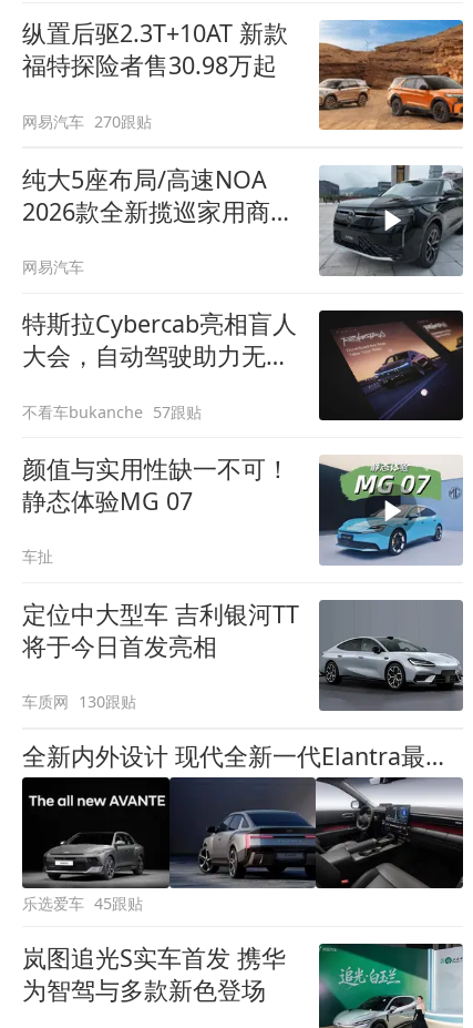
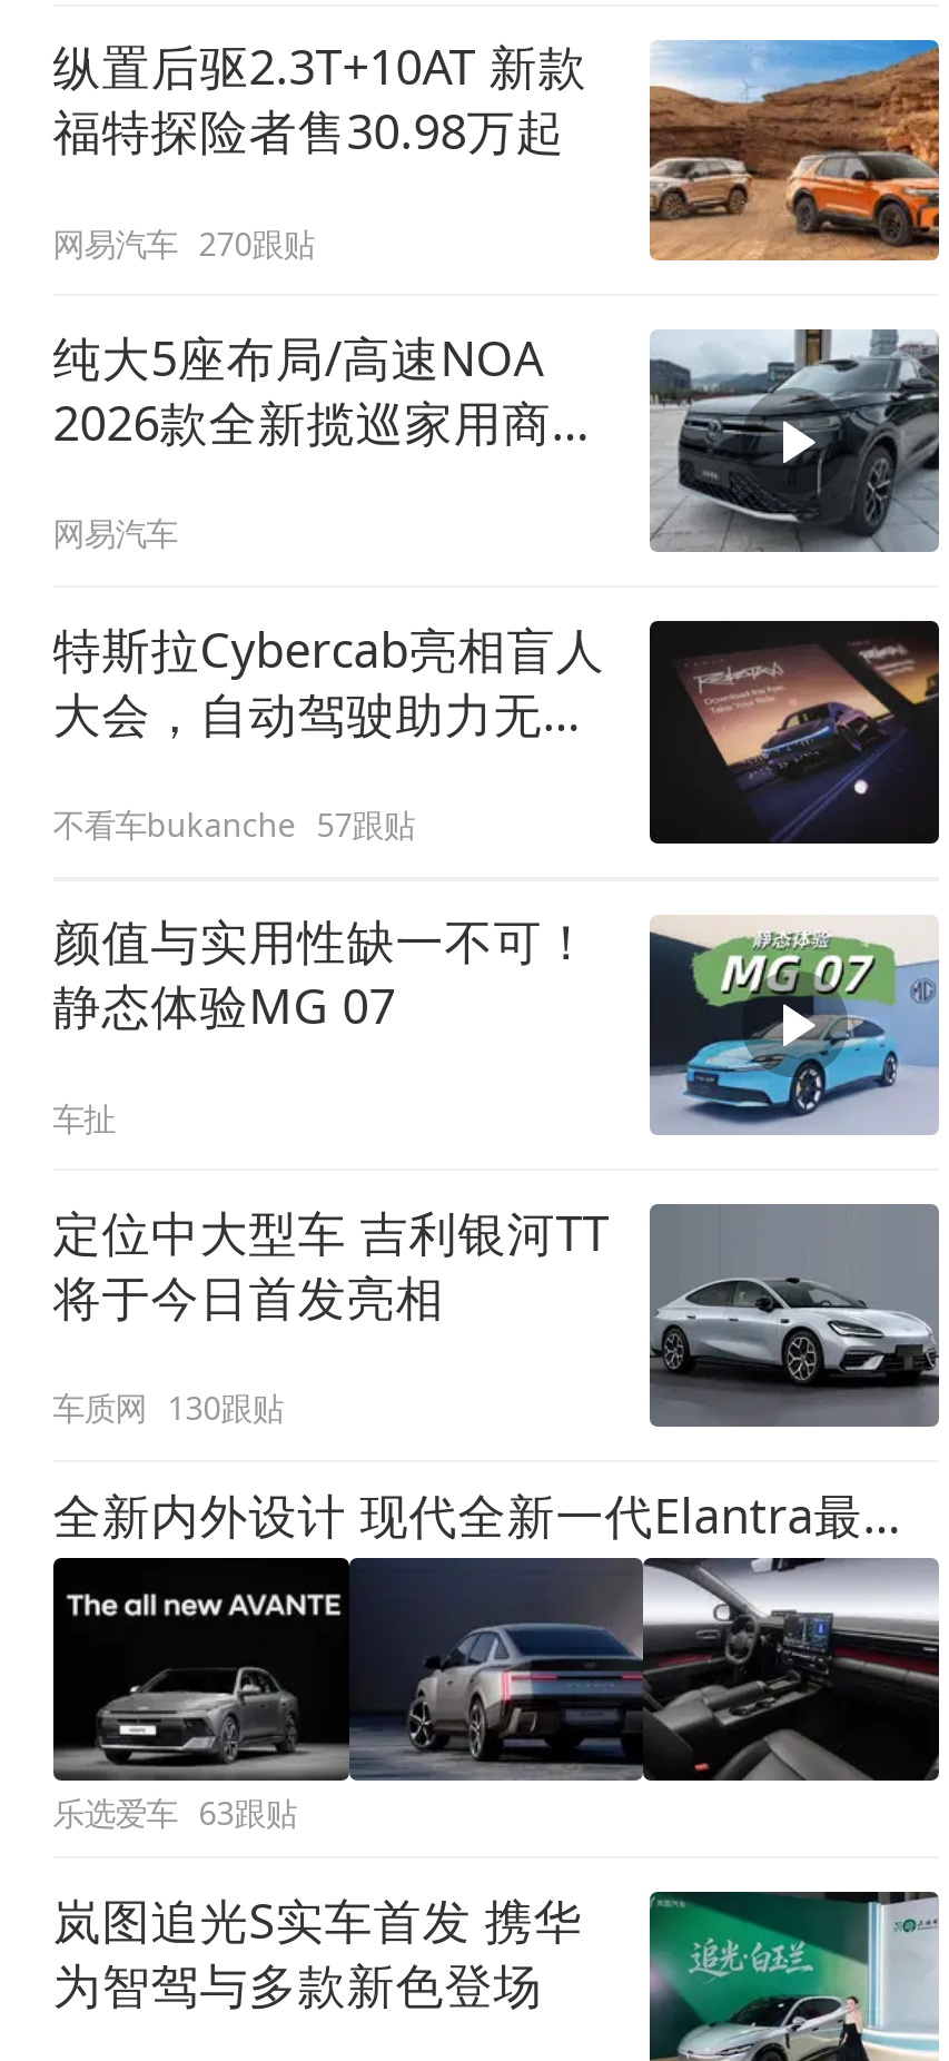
- 乐选爱车 45跟贴
+ 乐选爱车 63跟贴
